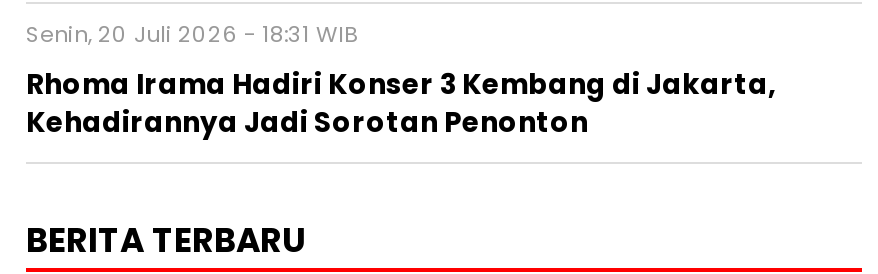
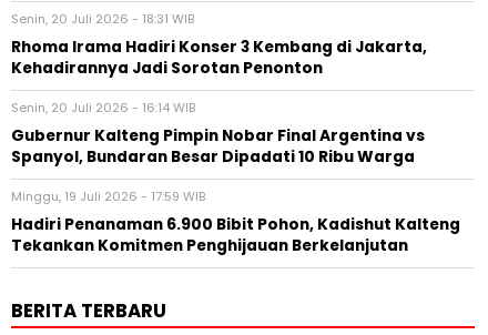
+ Senin, 20 Juli 2026 - 16:14 WIB
+ Gubernur Kalteng Pimpin Nobar Final Argentina vs
+ Spanyol, Bundaran Besar Dipadati 10 Ribu Warga
+ Minggu, 19 Juli 2026 - 17:59 WIB
+ Hadiri Penanaman 6.900 Bibit Pohon, Kadishut Kalteng
+ Tekankan Komitmen Penghijauan Berkelanjutan
